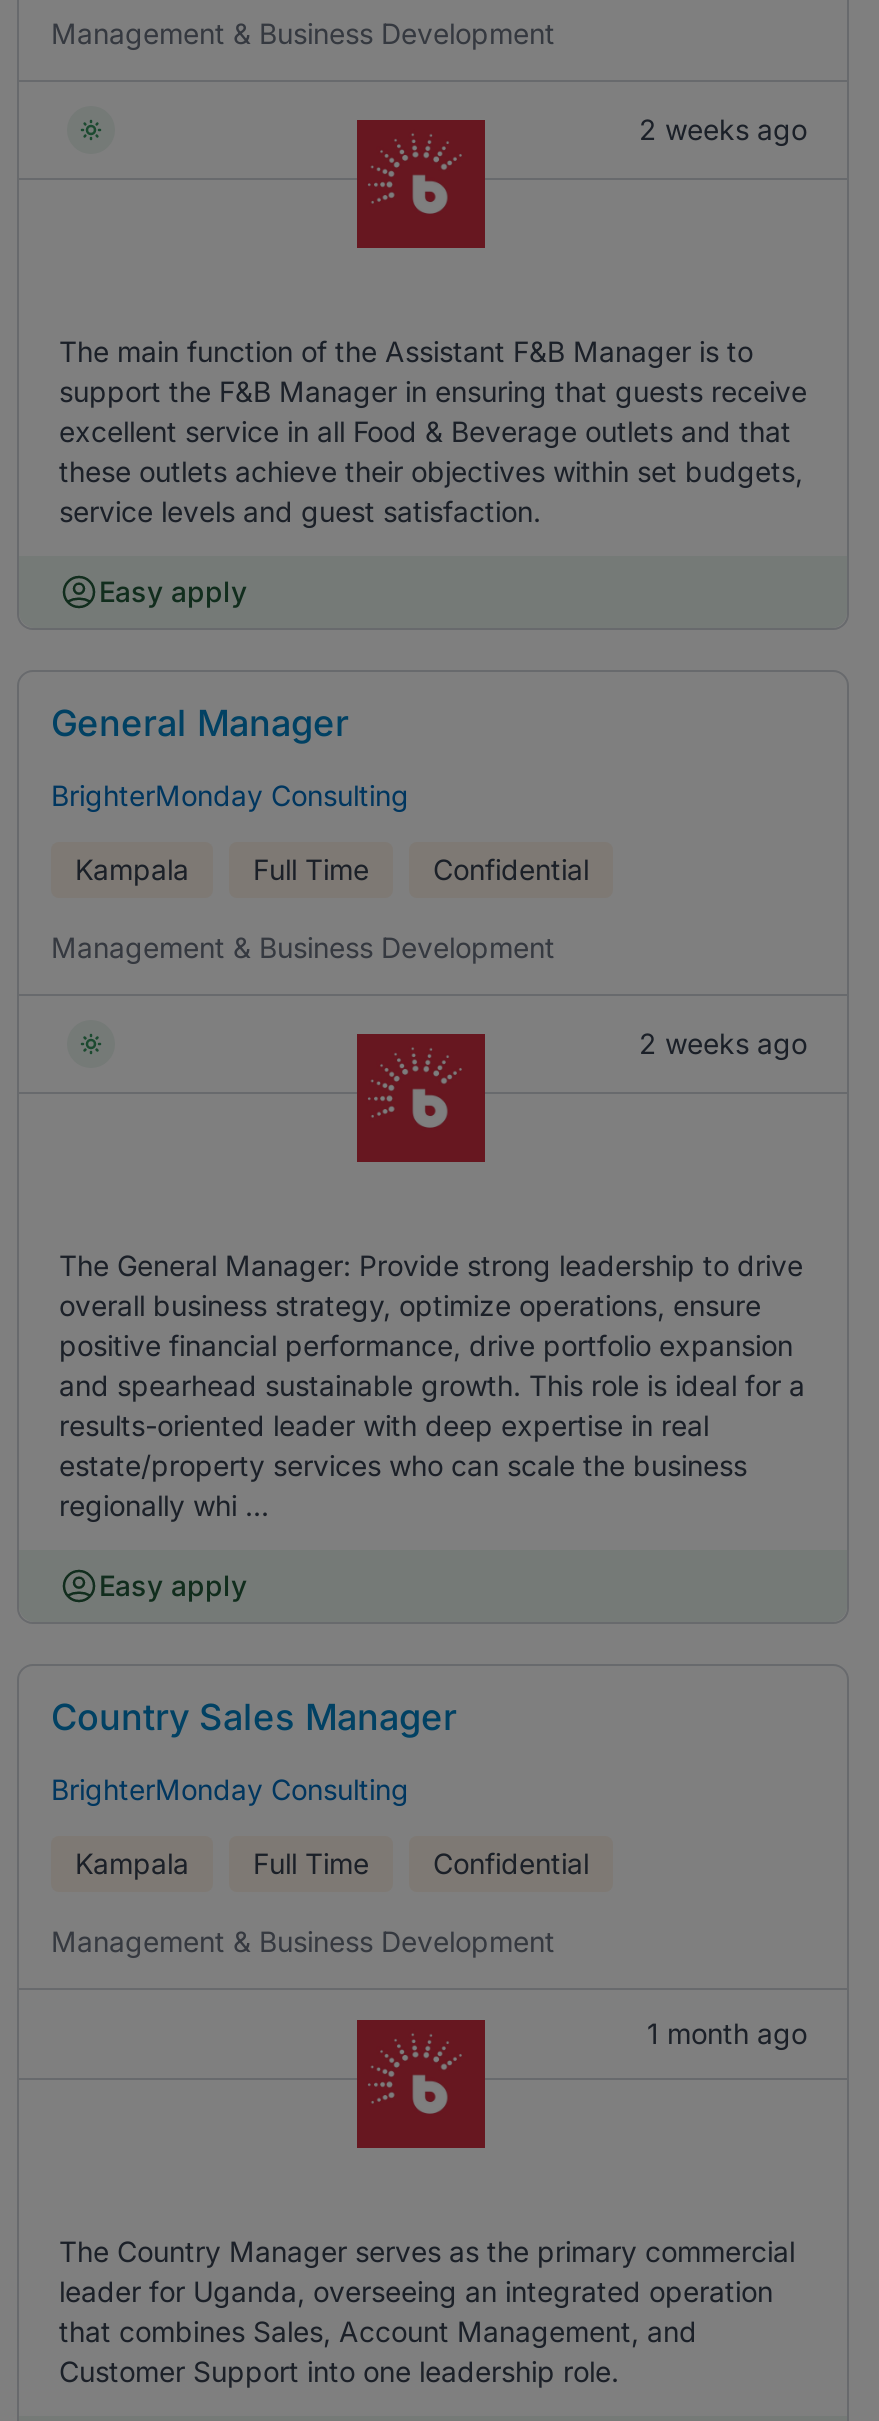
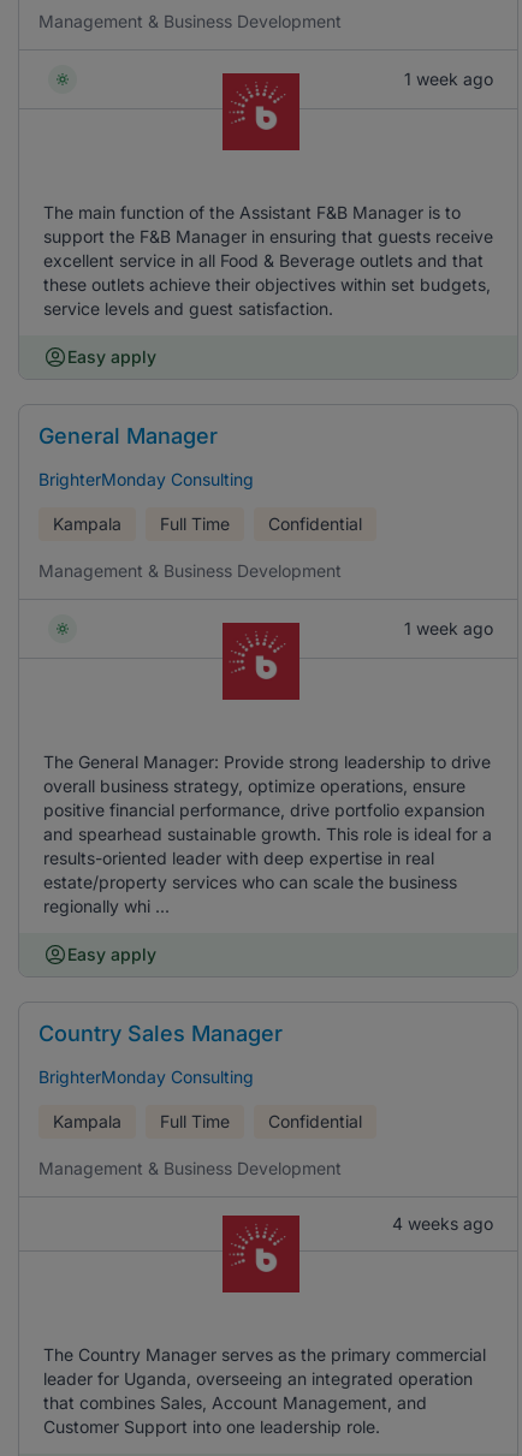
- 2 weeks ago
+ 1 week ago

- 2 weeks ago
+ 1 week ago

- 1 month ago
+ 4 weeks ago
